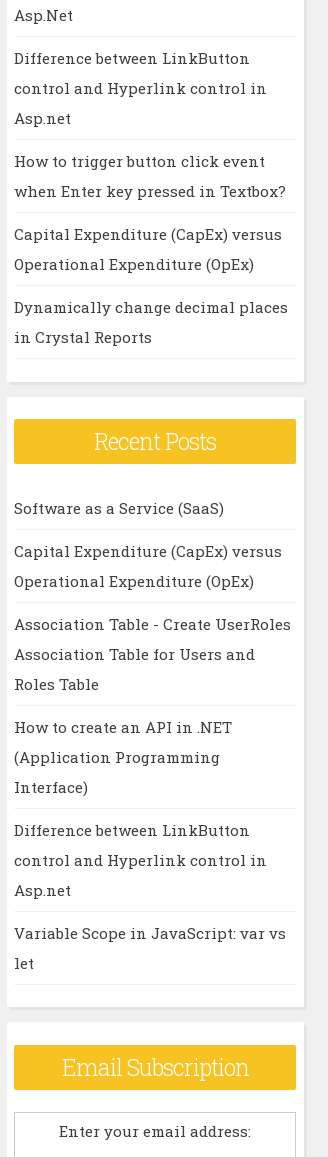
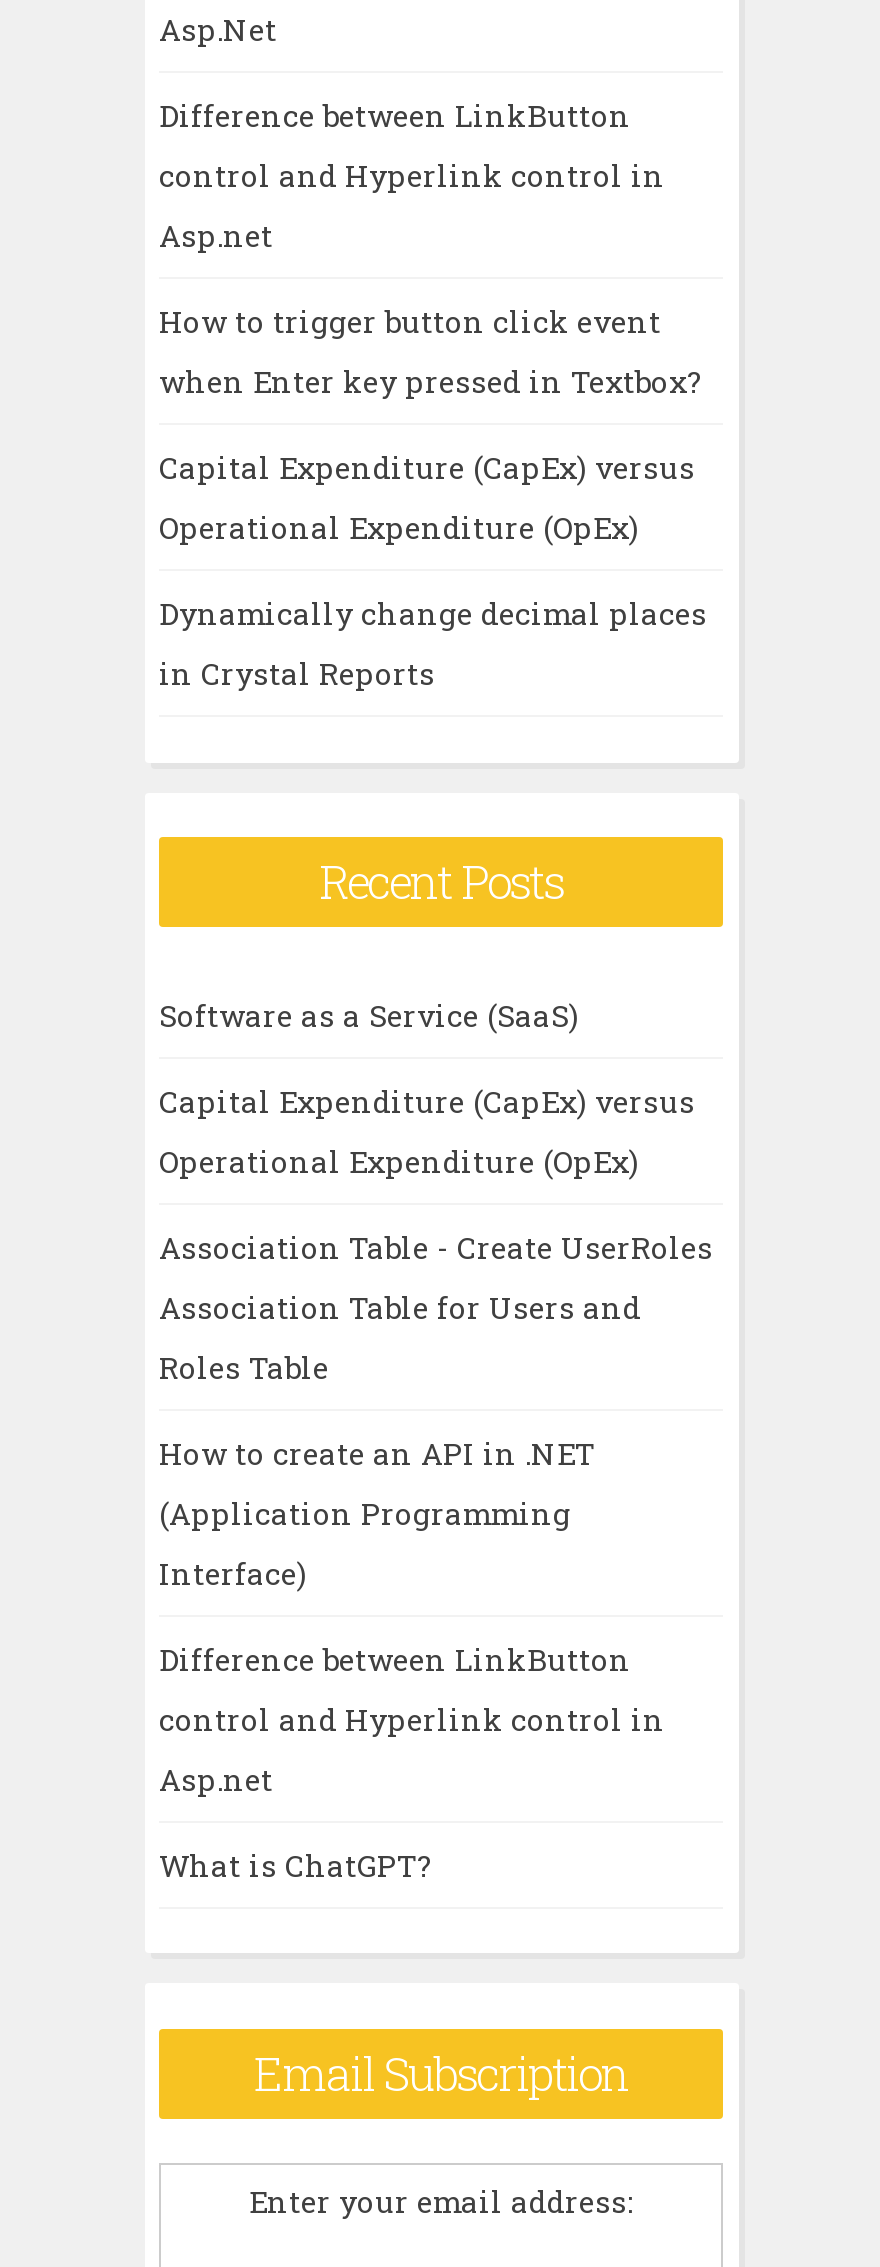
- Variable Scope in JavaScript: var vs
- let
+ What is ChatGPT?
